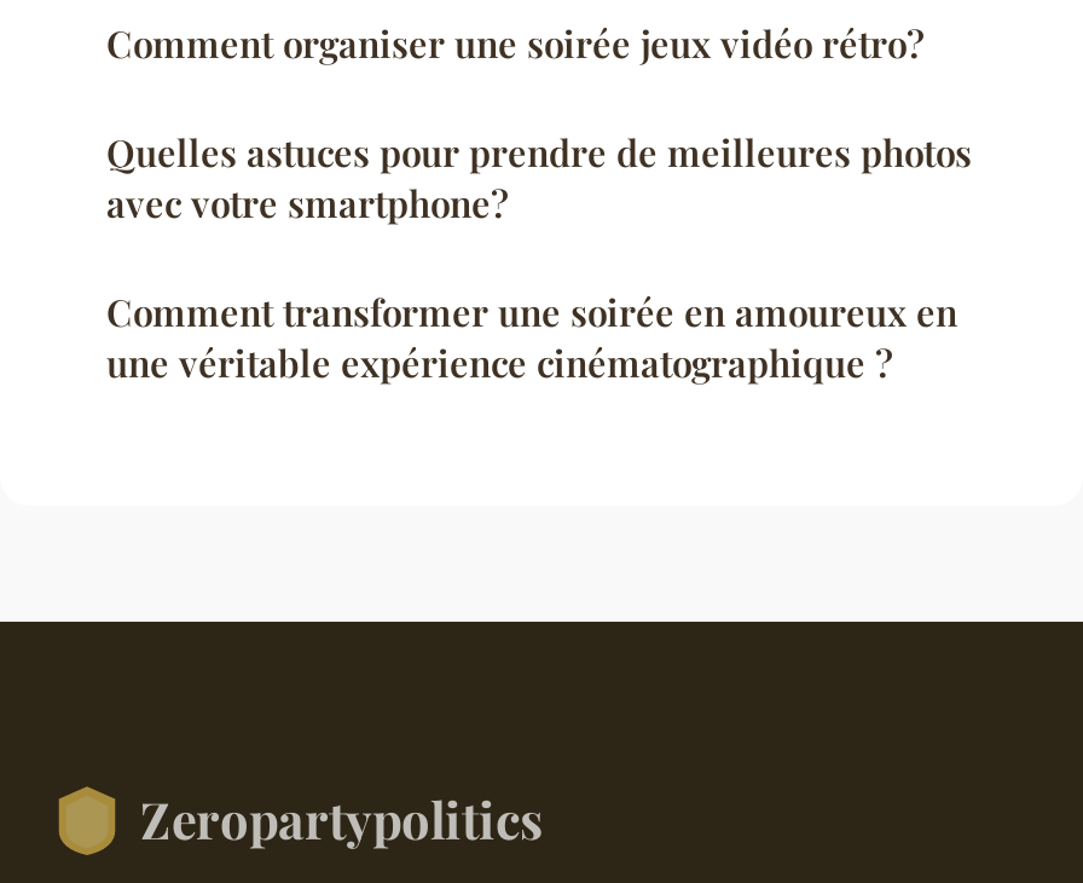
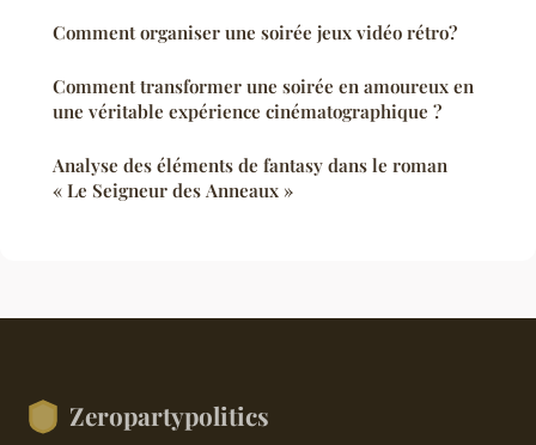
- Quelles astuces pour prendre de meilleures photos
- avec votre smartphone?

moved up: Comment transformer une soirée en amoureux en | une véritable expérience cinématographique ?

+ Analyse des éléments de fantasy dans le roman
+ « Le Seigneur des Anneaux »
